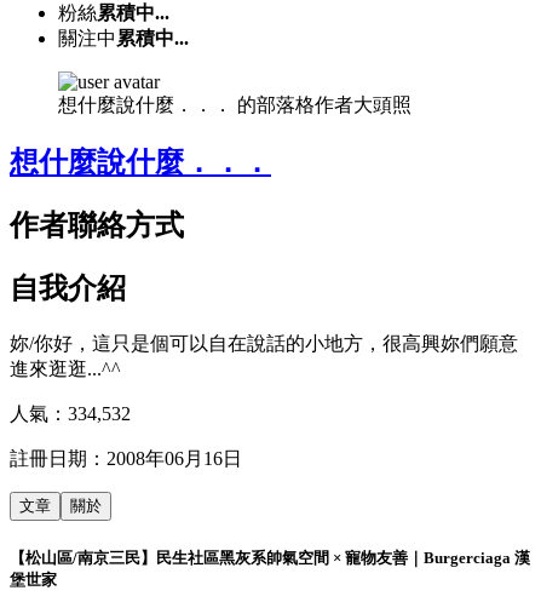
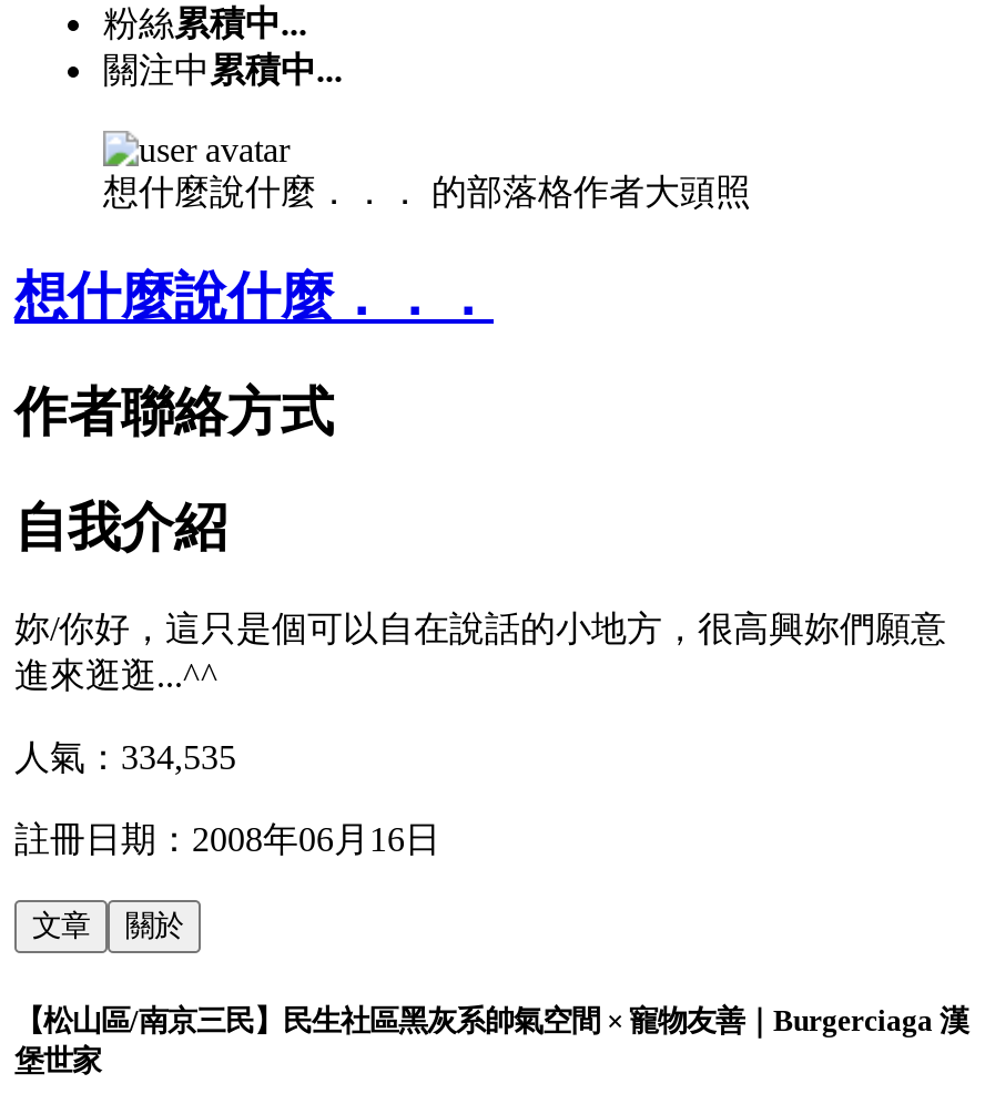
- 人氣：334,532
+ 人氣：334,535
